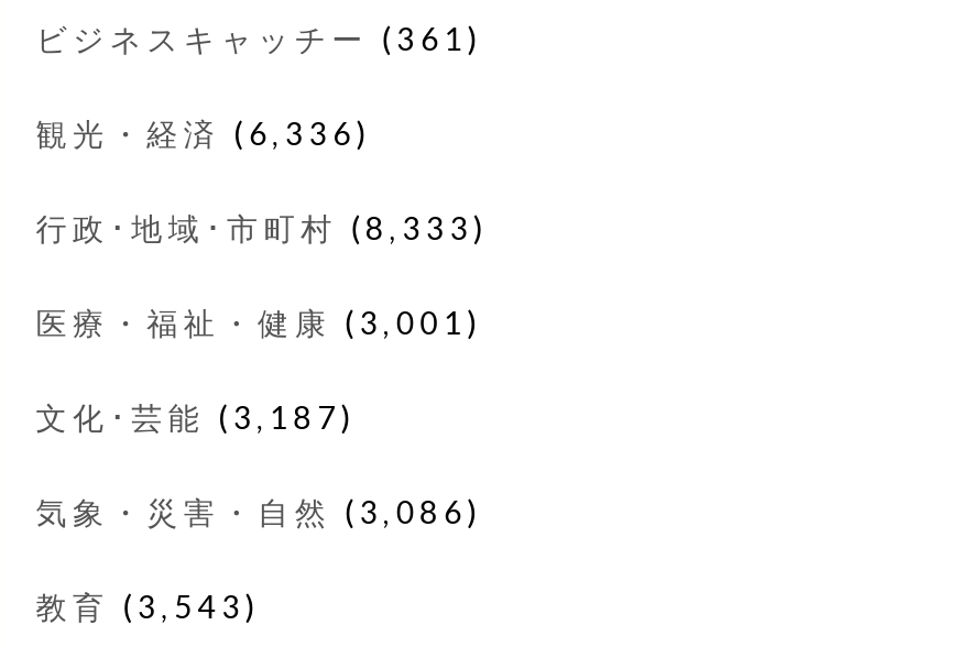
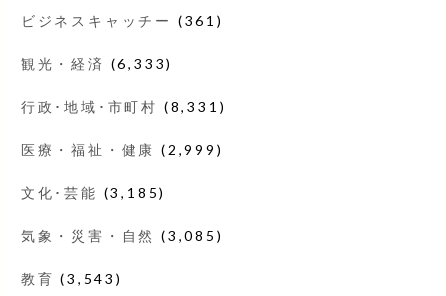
- 観光・経済(6,336)
+ 観光・経済(6,333)

- 行政･地域･市町村(8,333)
+ 行政･地域･市町村(8,331)

- 医療・福祉・健康(3,001)
+ 医療・福祉・健康(2,999)

- 文化･芸能(3,187)
+ 文化･芸能(3,185)

- 気象・災害・自然(3,086)
+ 気象・災害・自然(3,085)
